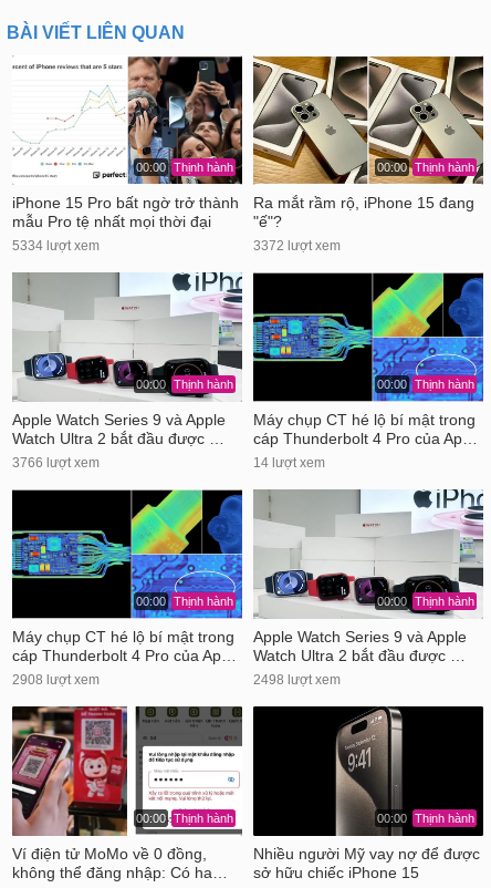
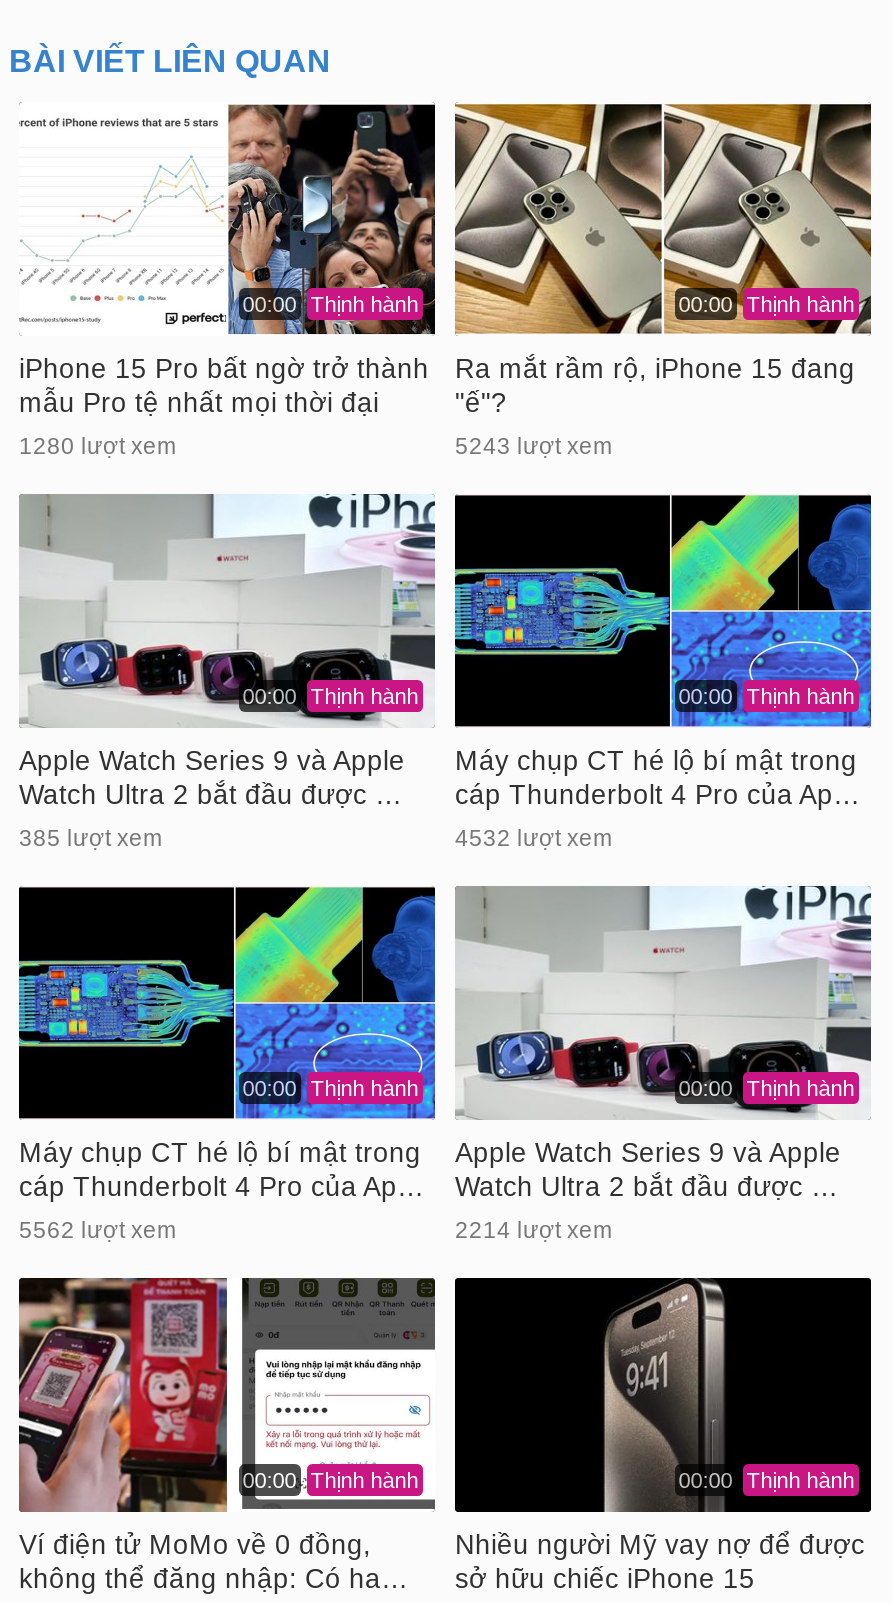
- 5334 lượt xem
+ 1280 lượt xem

- 3372 lượt xem
+ 5243 lượt xem

- 3766 lượt xem
+ 385 lượt xem

- 14 lượt xem
+ 4532 lượt xem

- 2908 lượt xem
+ 5562 lượt xem

- 2498 lượt xem
+ 2214 lượt xem
